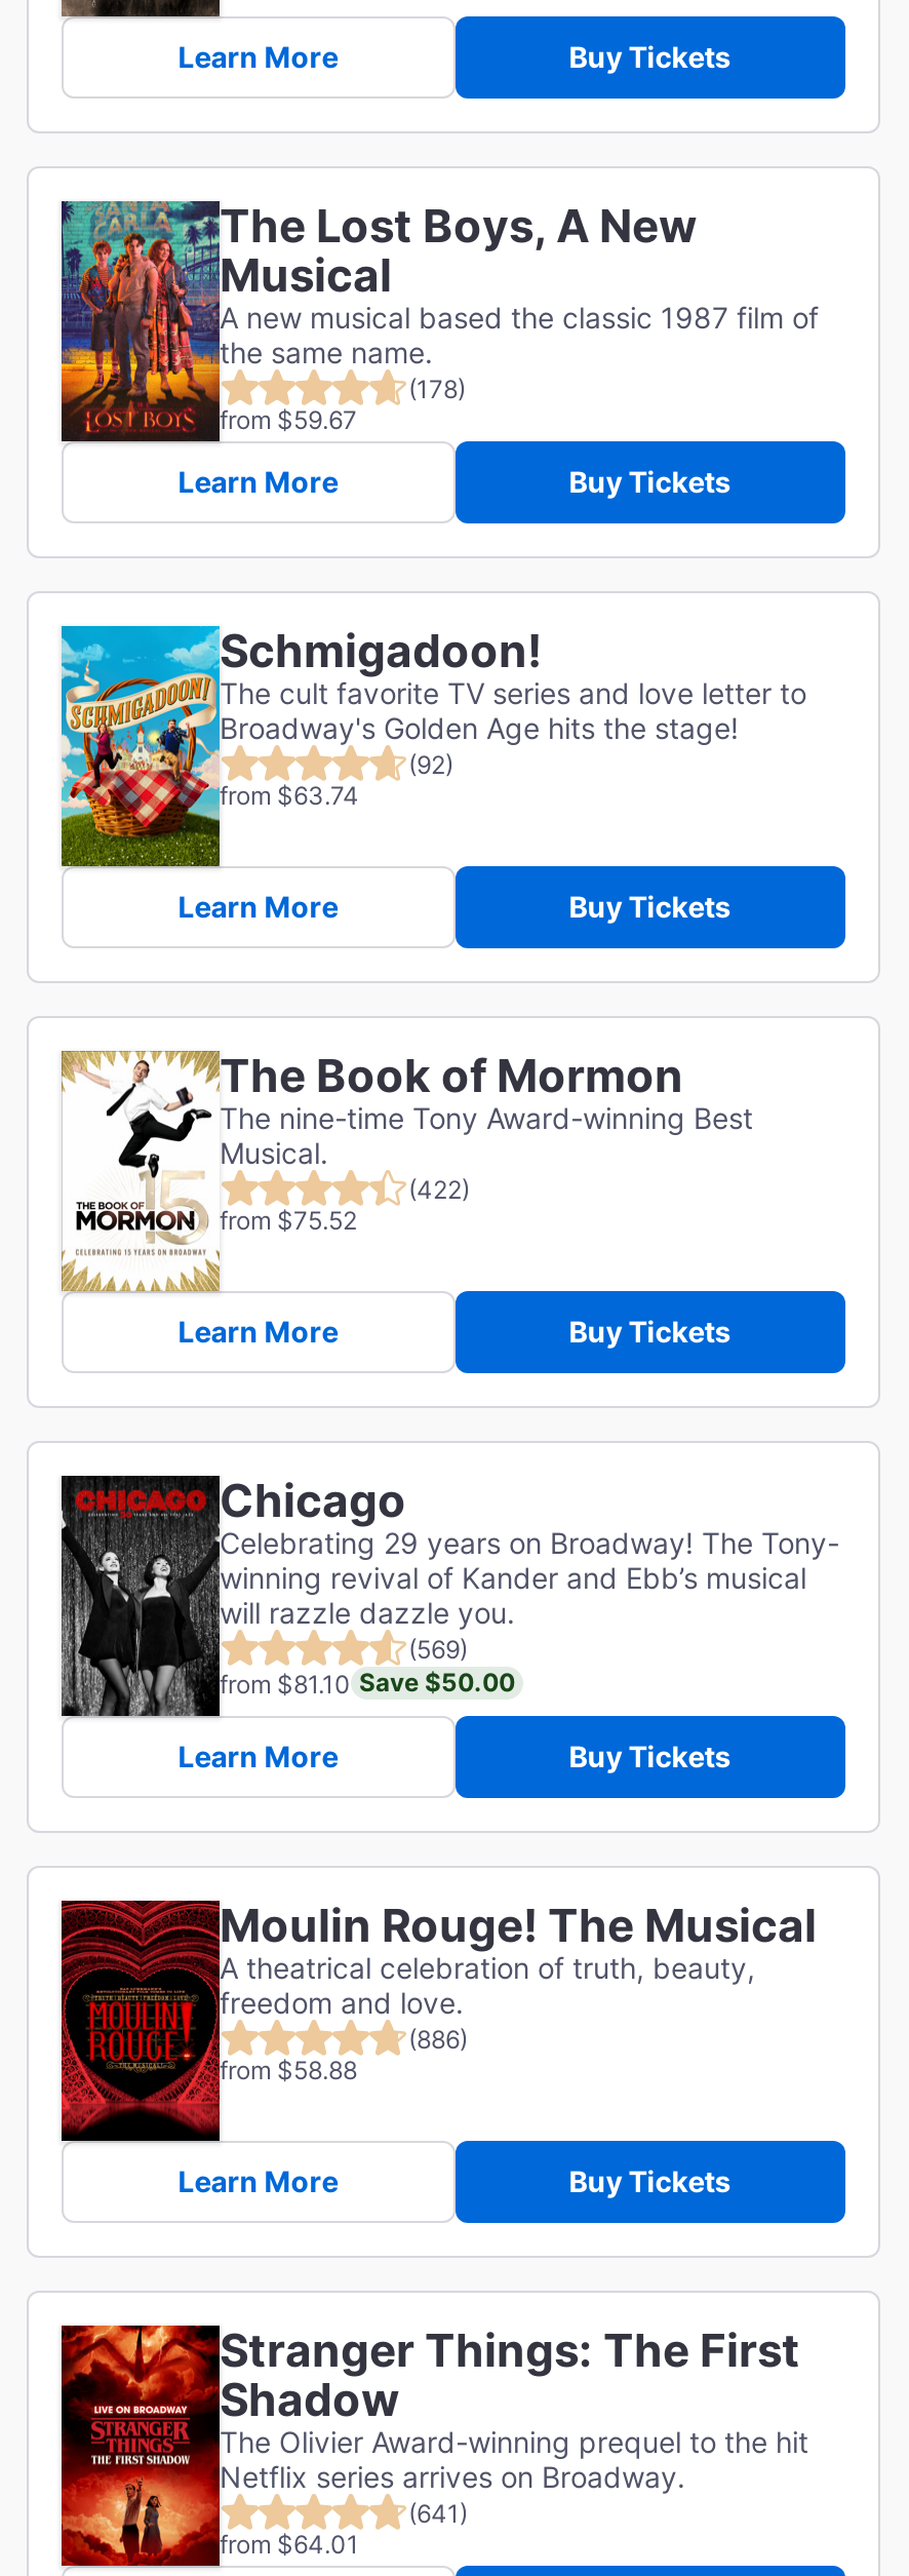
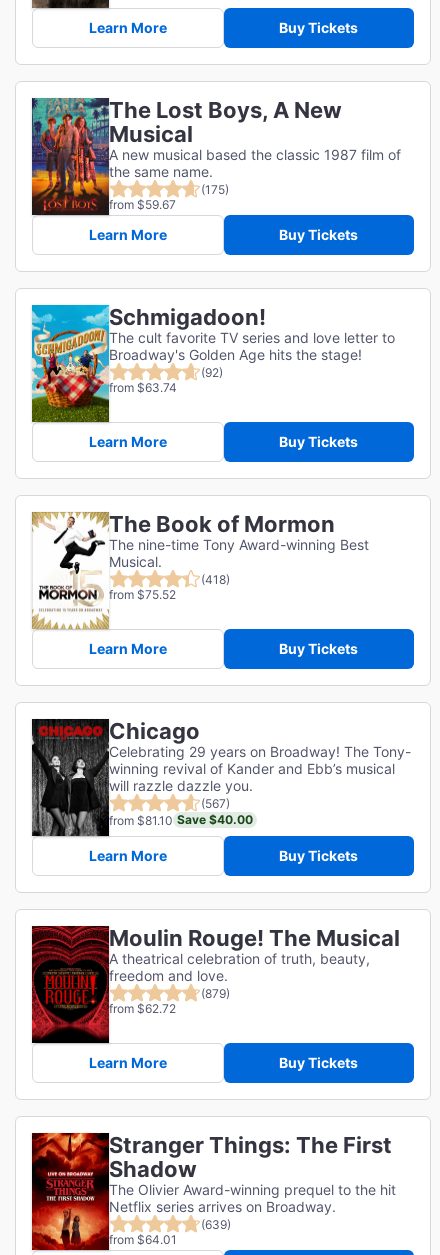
- (178)
+ (175)

- (422)
+ (418)

- (569)
+ (567)

- from $81.10 Save $50.00
+ from $81.10 Save $40.00

- (886)
+ (879)

- from $58.88
+ from $62.72

- (641)
+ (639)
